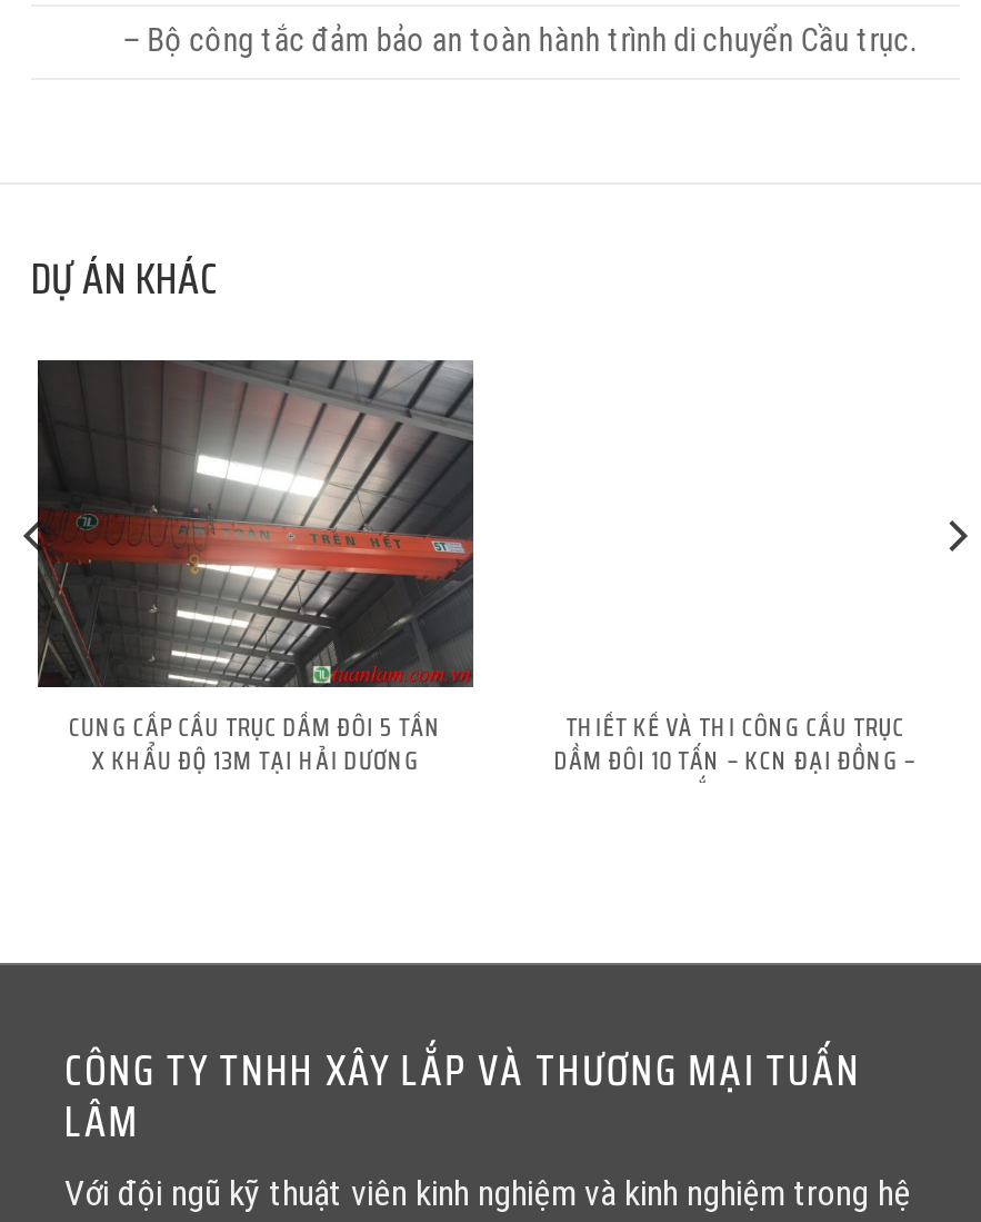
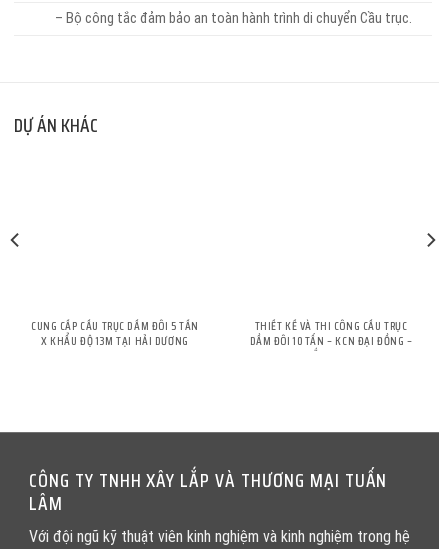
- [image]
